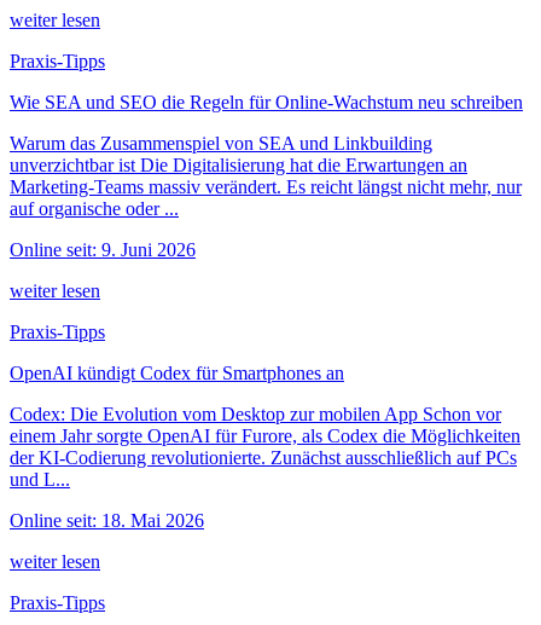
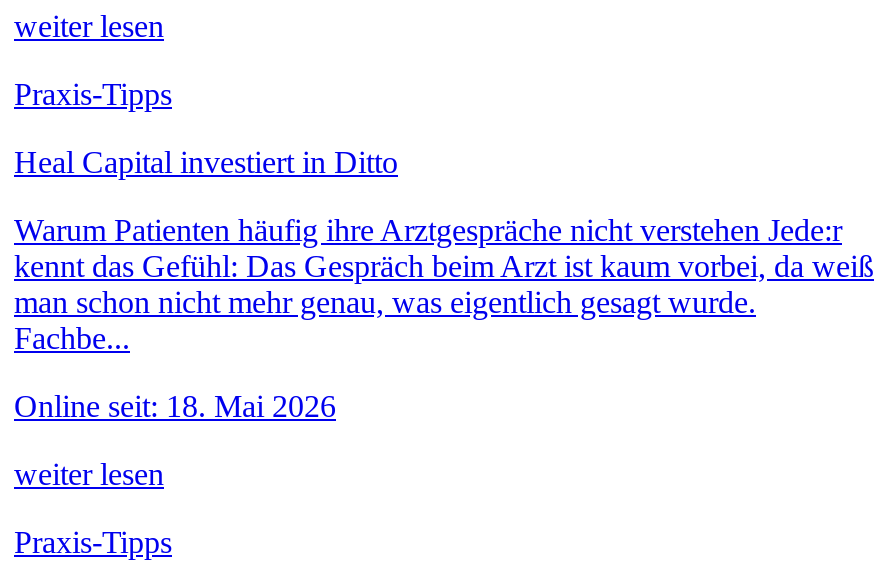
- Wie SEA und SEO die Regeln für Online-Wachstum neu schreiben
- Warum das Zusammenspiel von SEA und Linkbuilding
- unverzichtbar ist Die Digitalisierung hat die Erwartungen an
- Marketing-Teams massiv verändert. Es reicht längst nicht mehr, nur
- auf organische oder ...
- Online seit: 9. Juni 2026
- weiter lesen
- Praxis-Tipps
- OpenAI kündigt Codex für Smartphones an
- Codex: Die Evolution vom Desktop zur mobilen App Schon vor
- einem Jahr sorgte OpenAI für Furore, als Codex die Möglichkeiten
- der KI-Codierung revolutionierte. Zunächst ausschließlich auf PCs
- und L...
+ Heal Capital investiert in Ditto
+ Warum Patienten häufig ihre Arztgespräche nicht verstehen Jede:r
+ kennt das Gefühl: Das Gespräch beim Arzt ist kaum vorbei, da weiß
+ man schon nicht mehr genau, was eigentlich gesagt wurde.
+ Fachbe...
